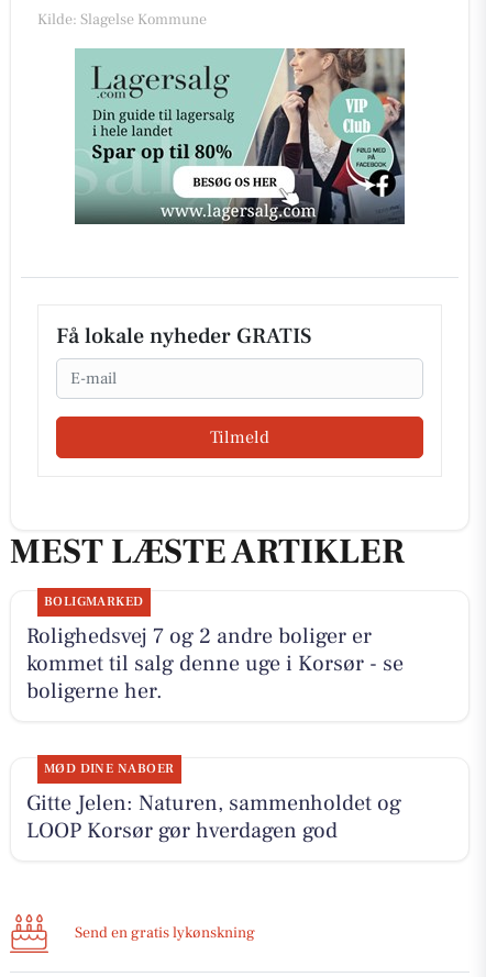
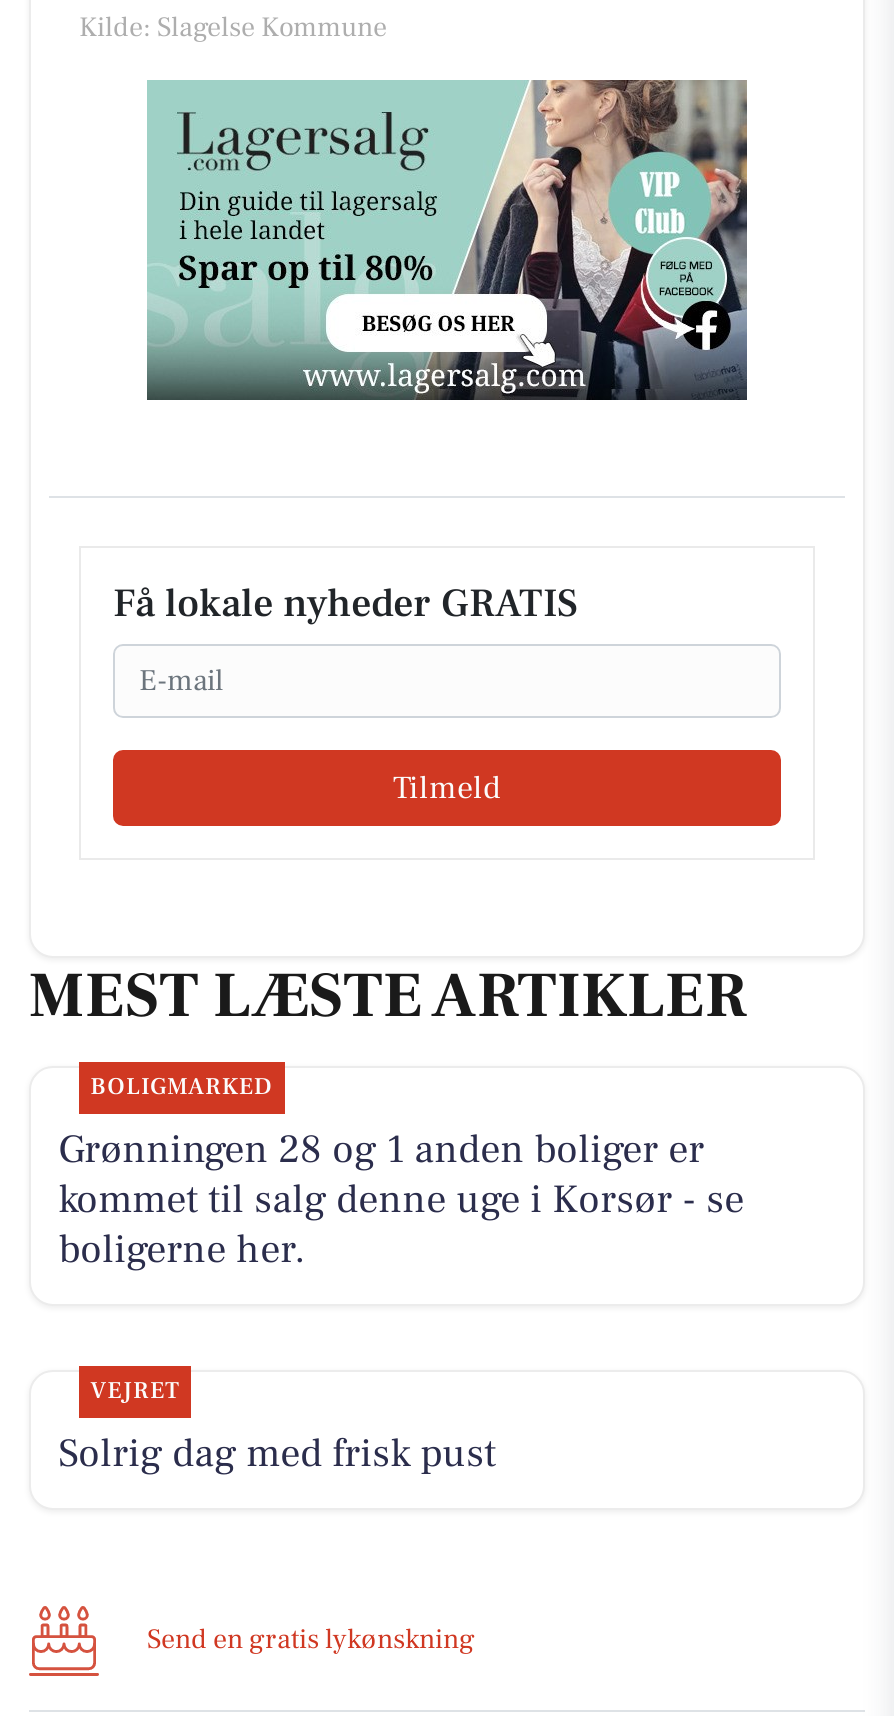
- Rolighedsvej 7 og 2 andre boliger er
+ Grønningen 28 og 1 anden boliger er

- MØD DINE NABOER
- Gitte Jelen: Naturen, sammenholdet og
- LOOP Korsør gør hverdagen god
+ VEJRET
+ Solrig dag med frisk pust
